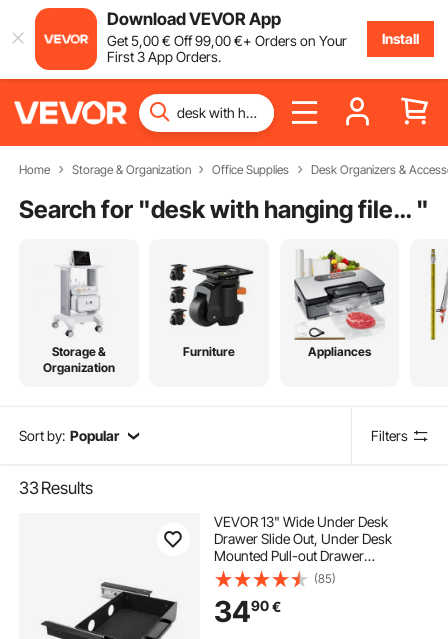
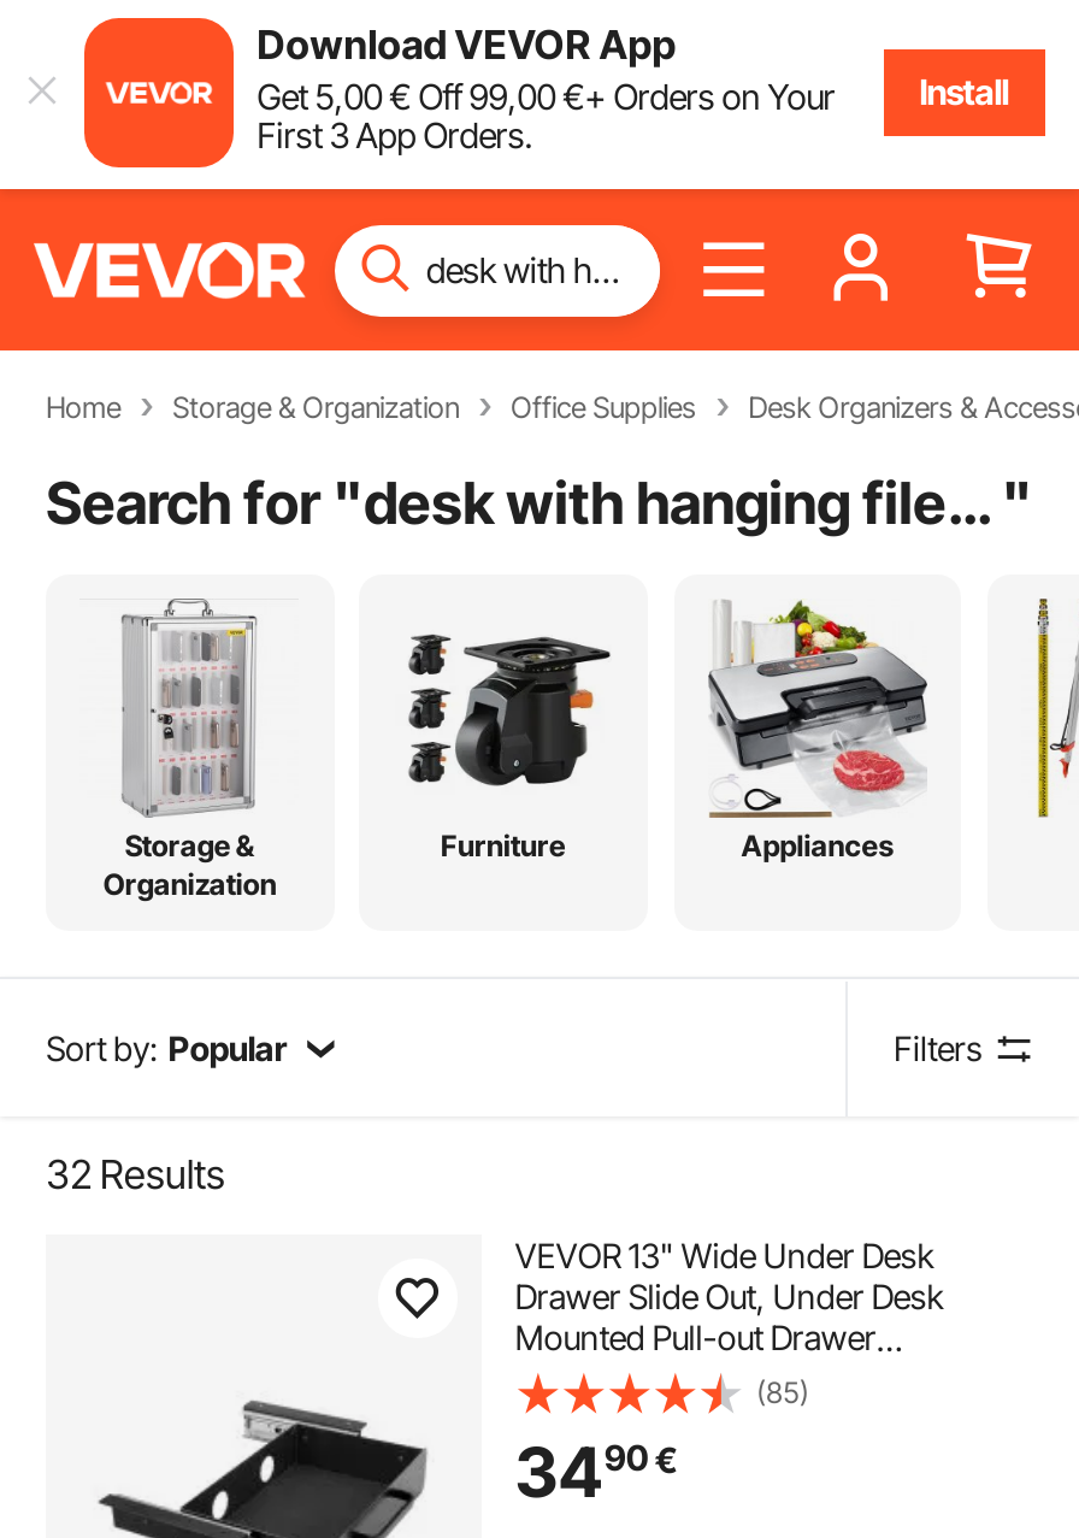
- [image]
+ [image]

- 33 Results
+ 32 Results
